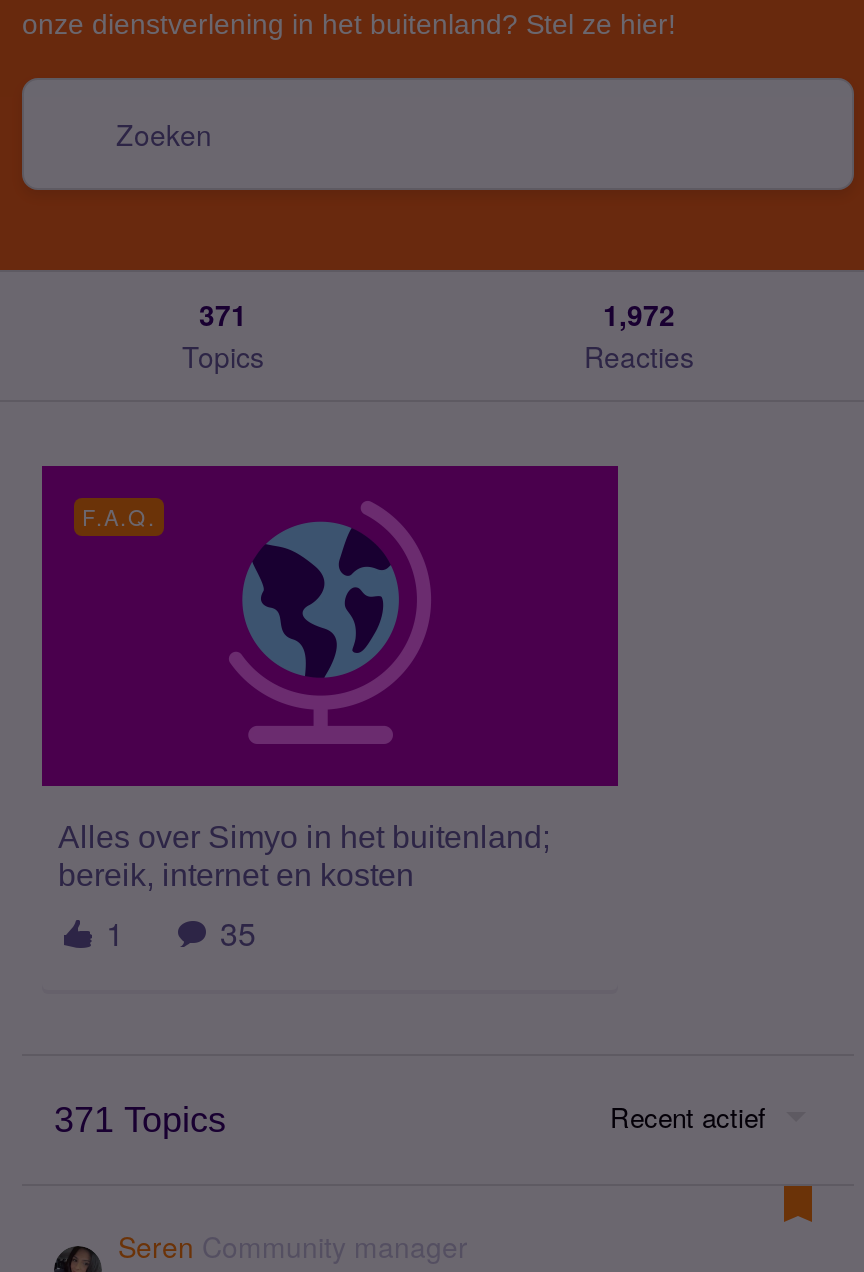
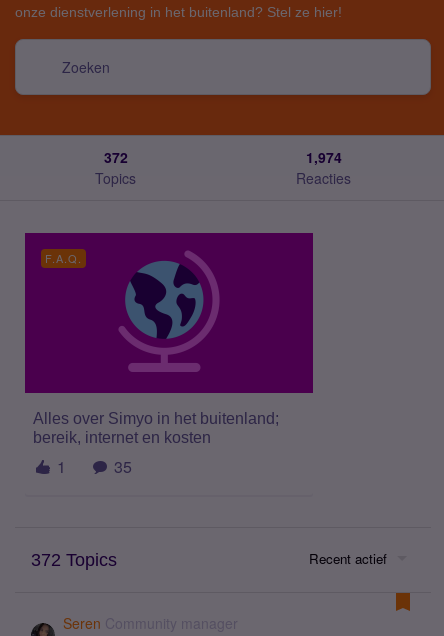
- 371
+ 372

- 1,972
+ 1,974

- 371 Topics
+ 372 Topics
